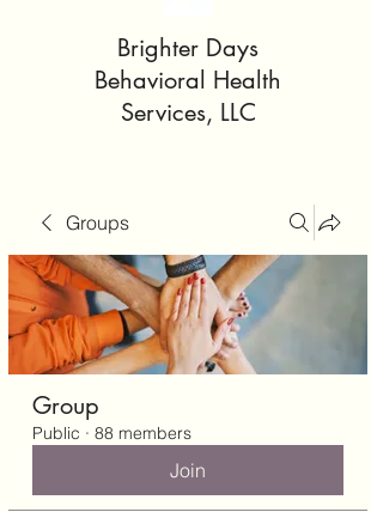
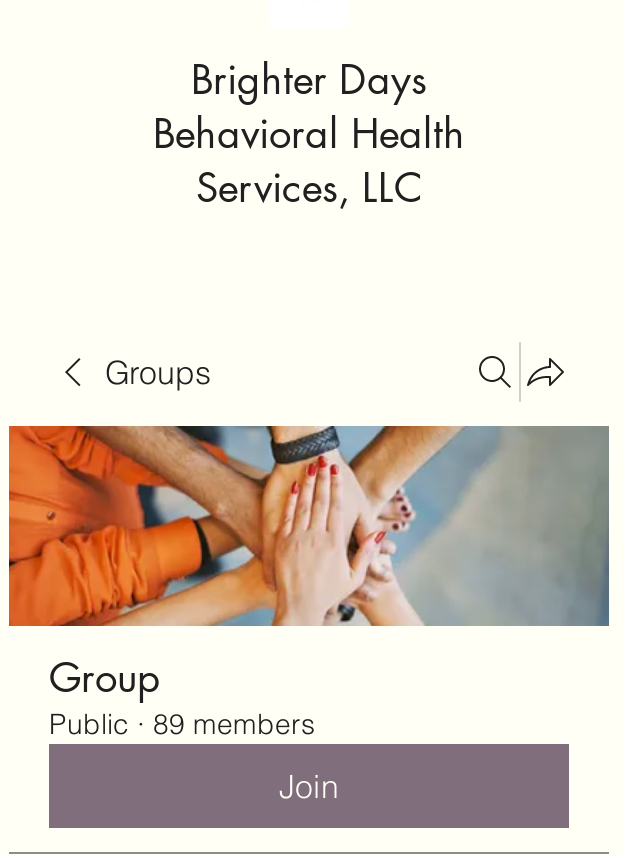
- Public · 88 members
+ Public · 89 members
